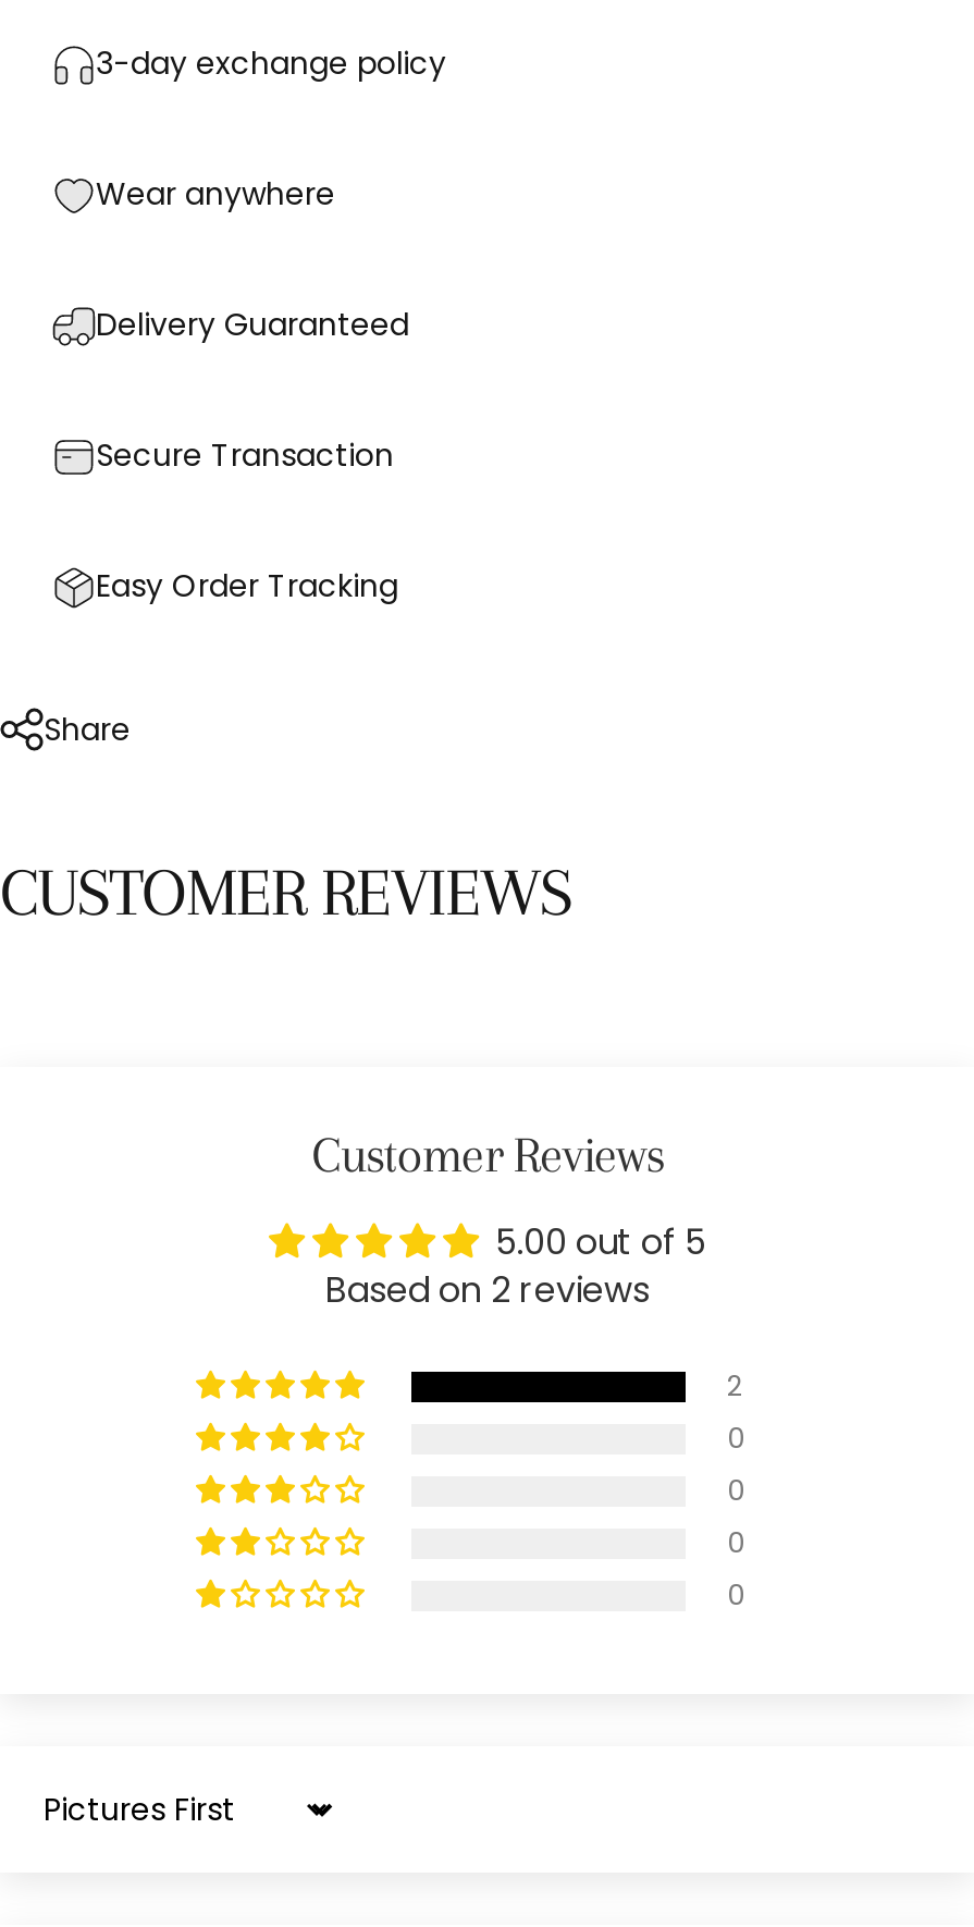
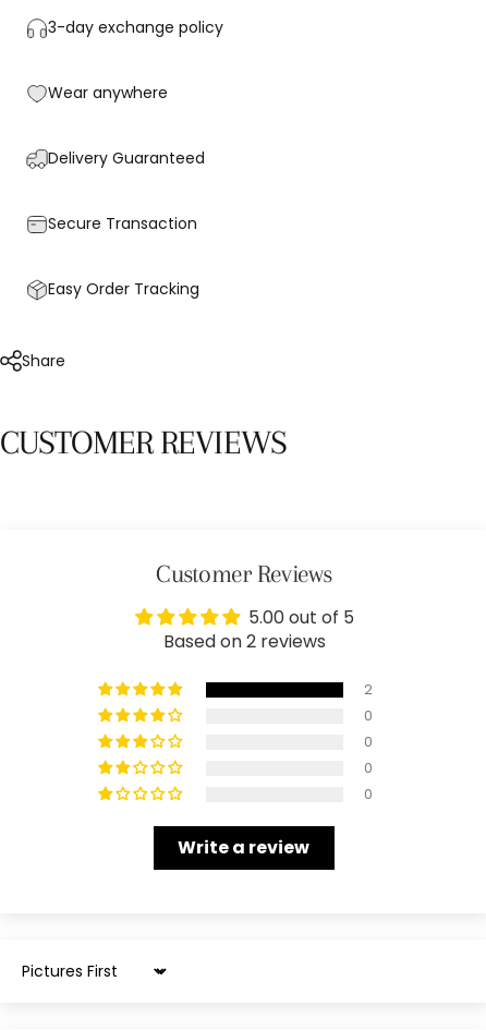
+ Write a review
